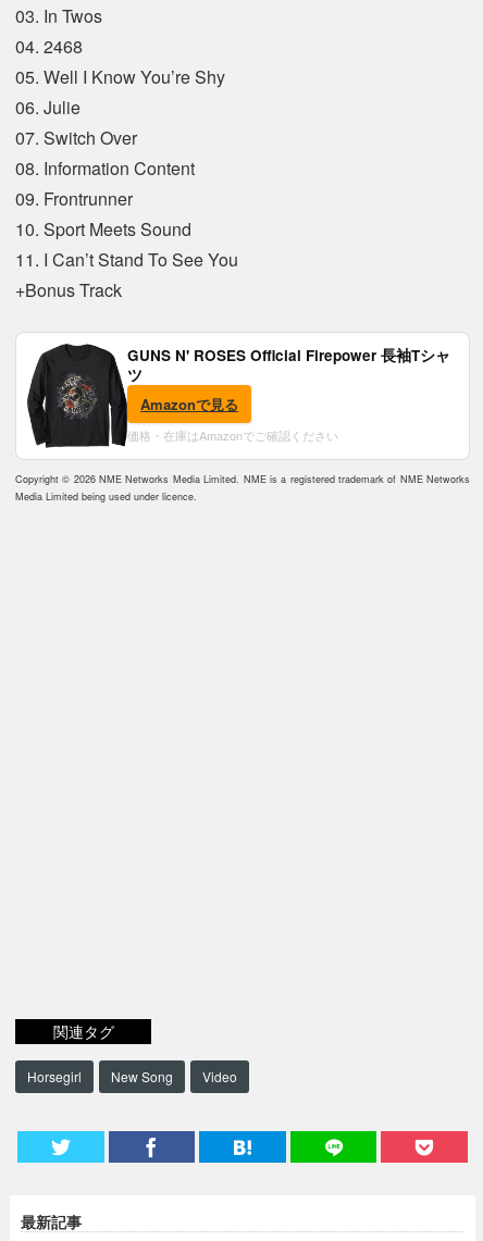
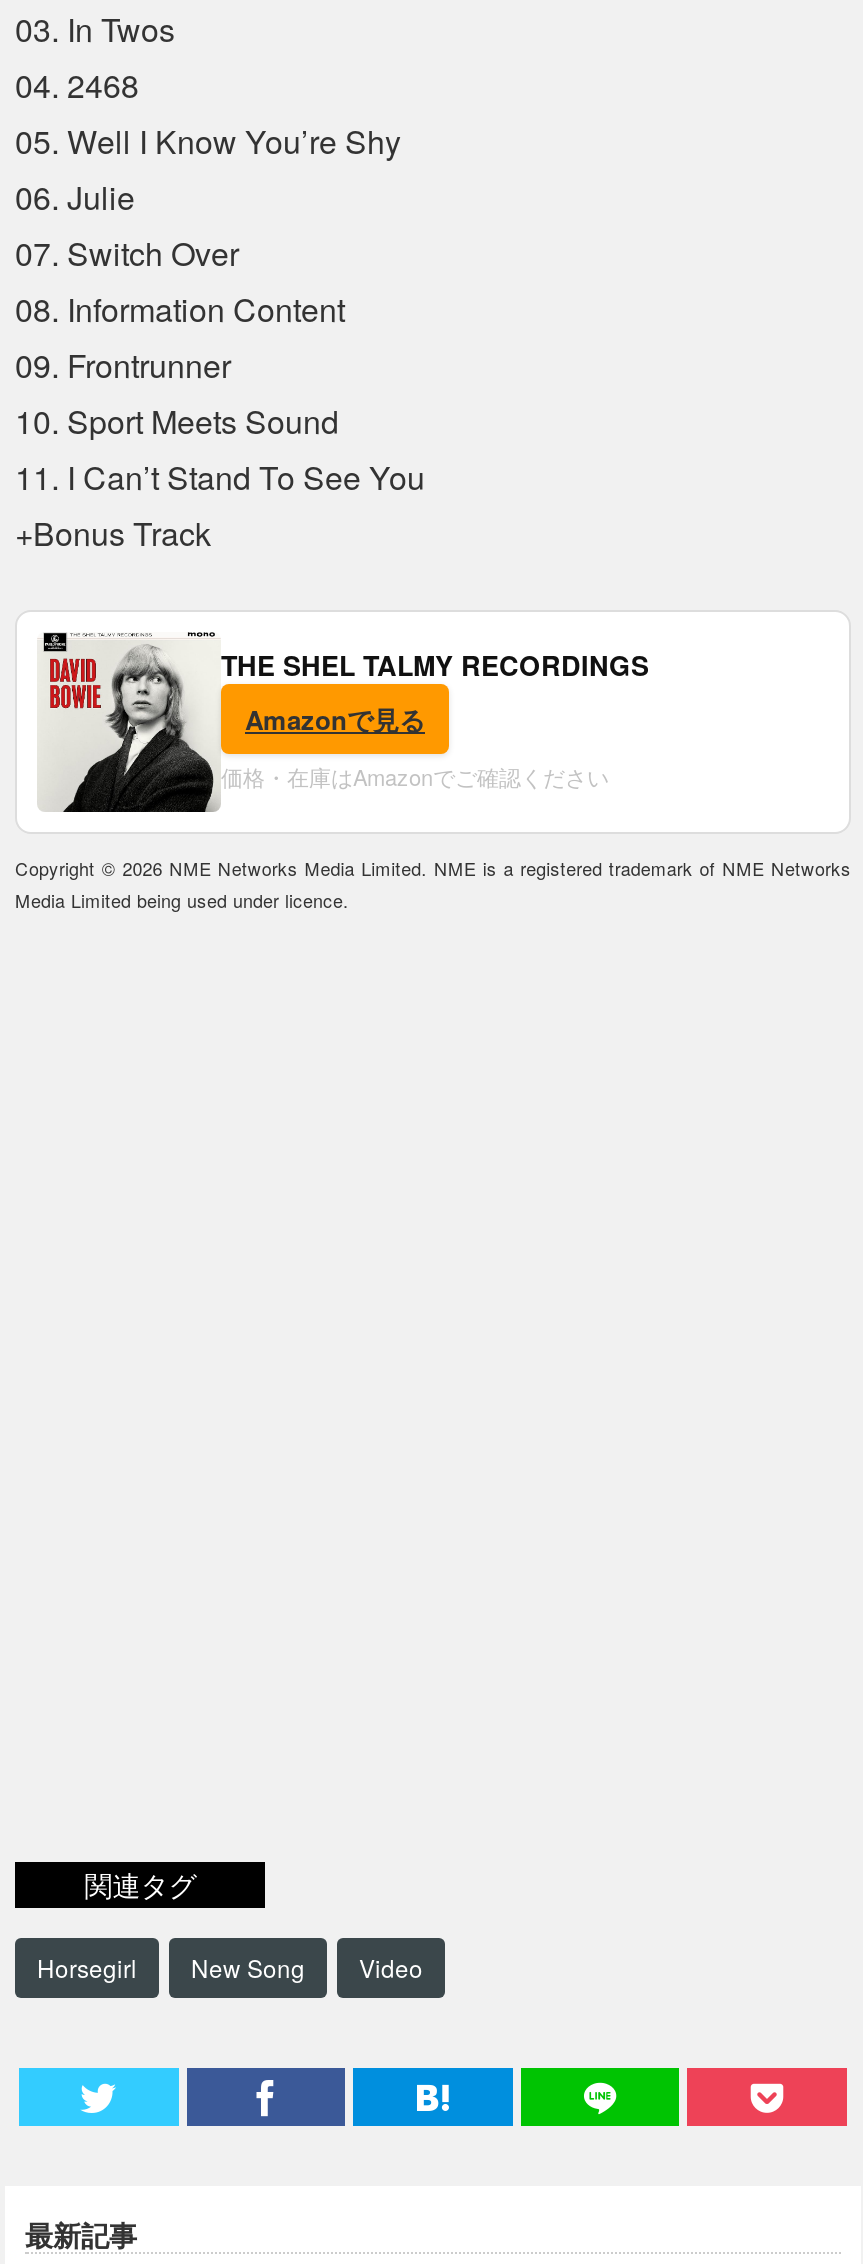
- [image]
- GUNS N' ROSES Official Firepower 長袖Tシャ
- ツ
+ [image]
+ THE SHEL TALMY RECORDINGS
